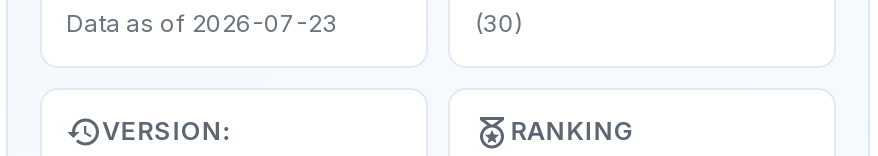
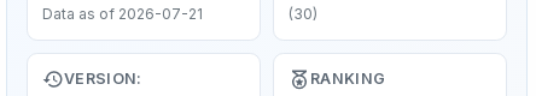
- Data as of 2026-07-23
+ Data as of 2026-07-21
